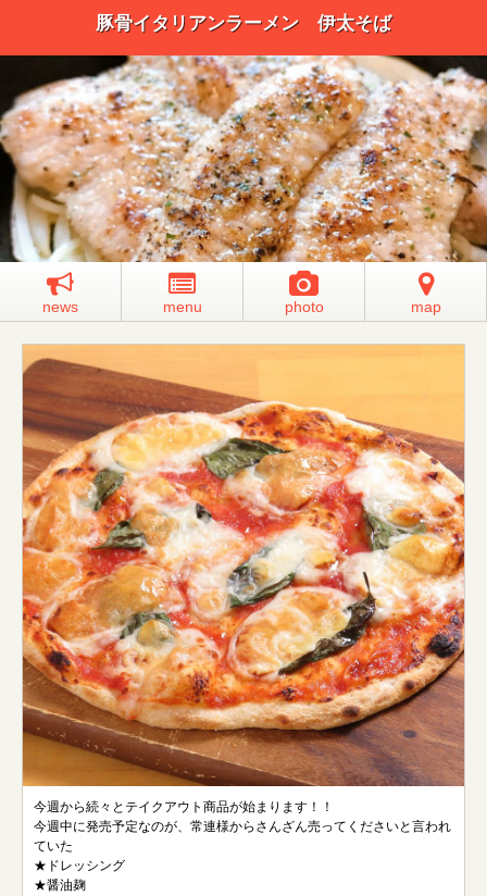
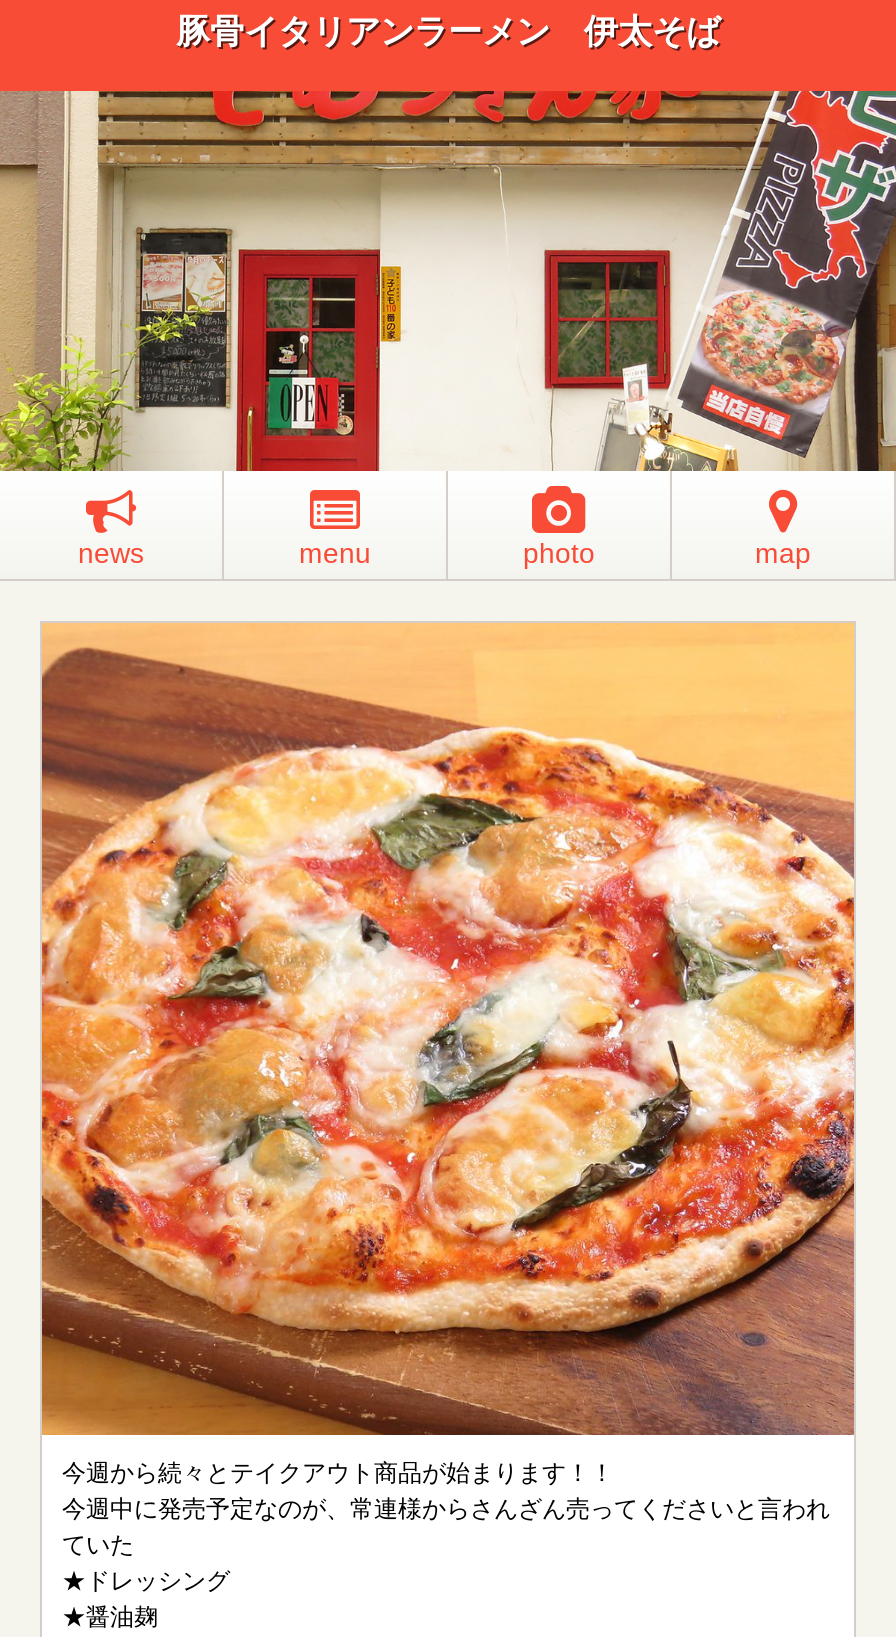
- [image]
+ [image]
